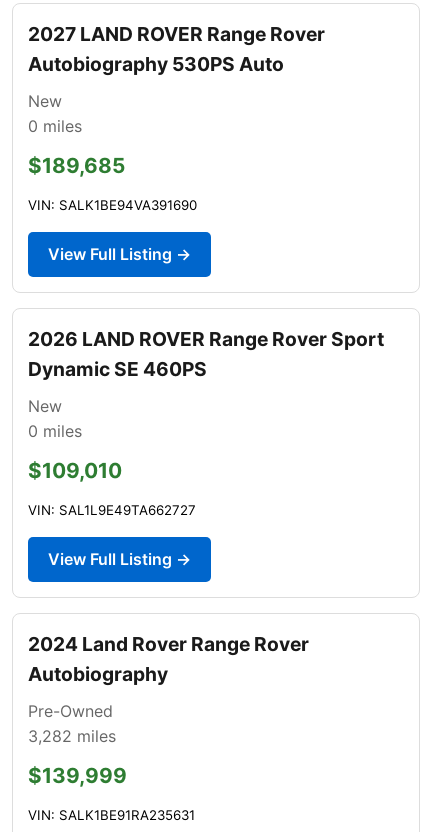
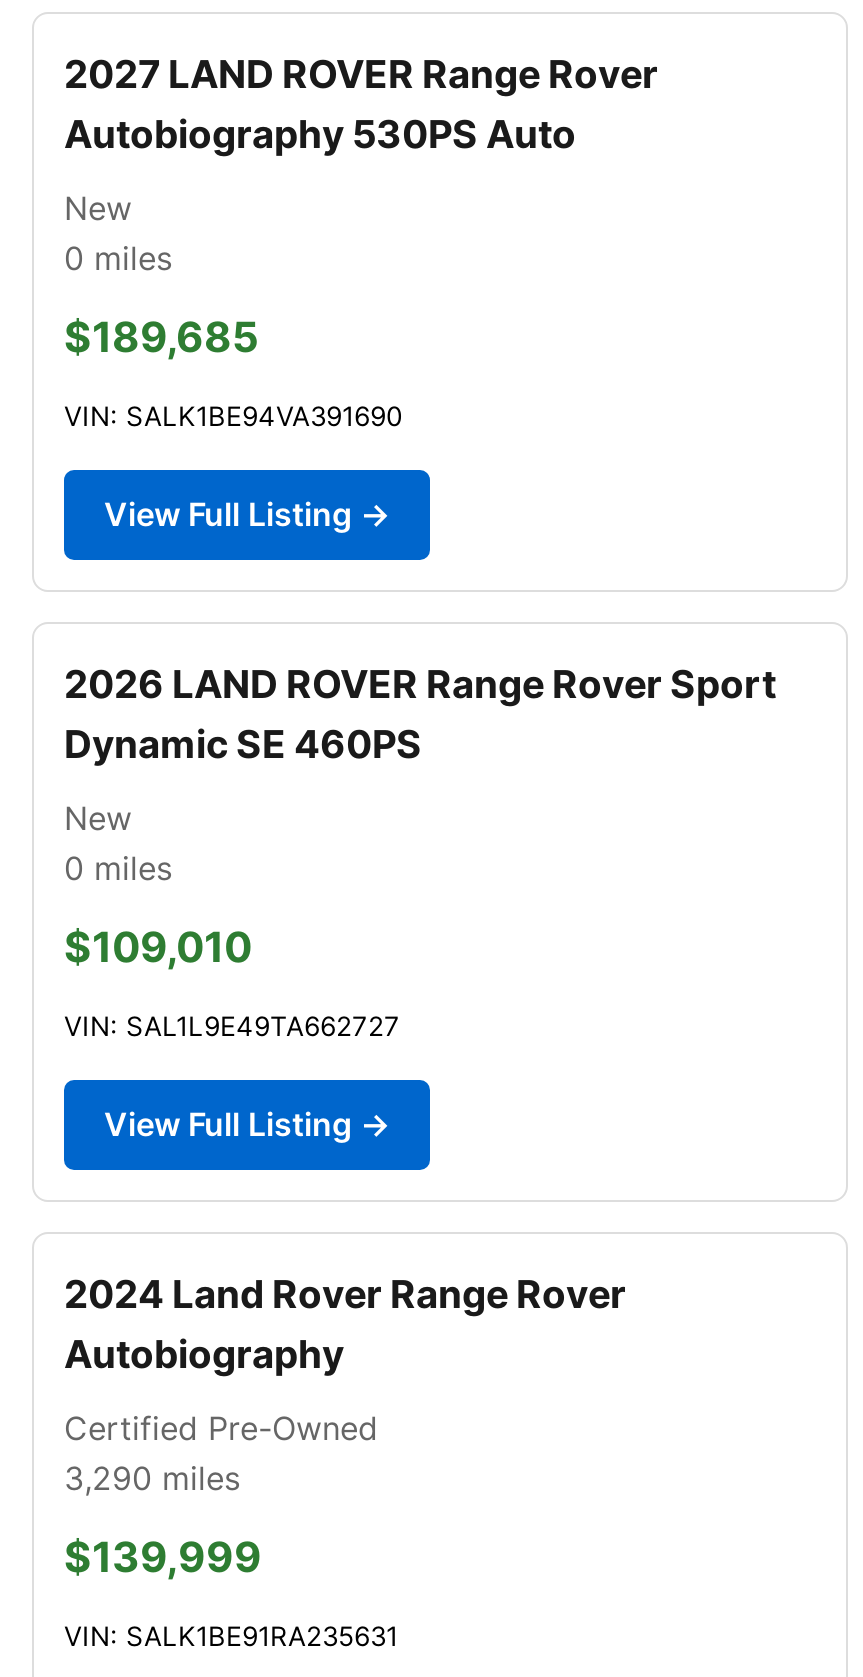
- Pre-Owned
- 3,282 miles
+ Certified Pre-Owned
+ 3,290 miles
